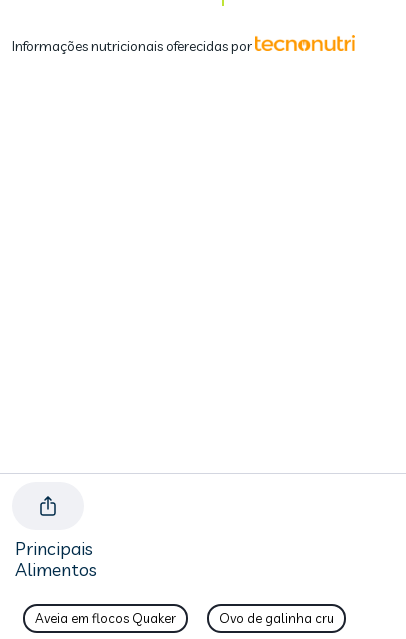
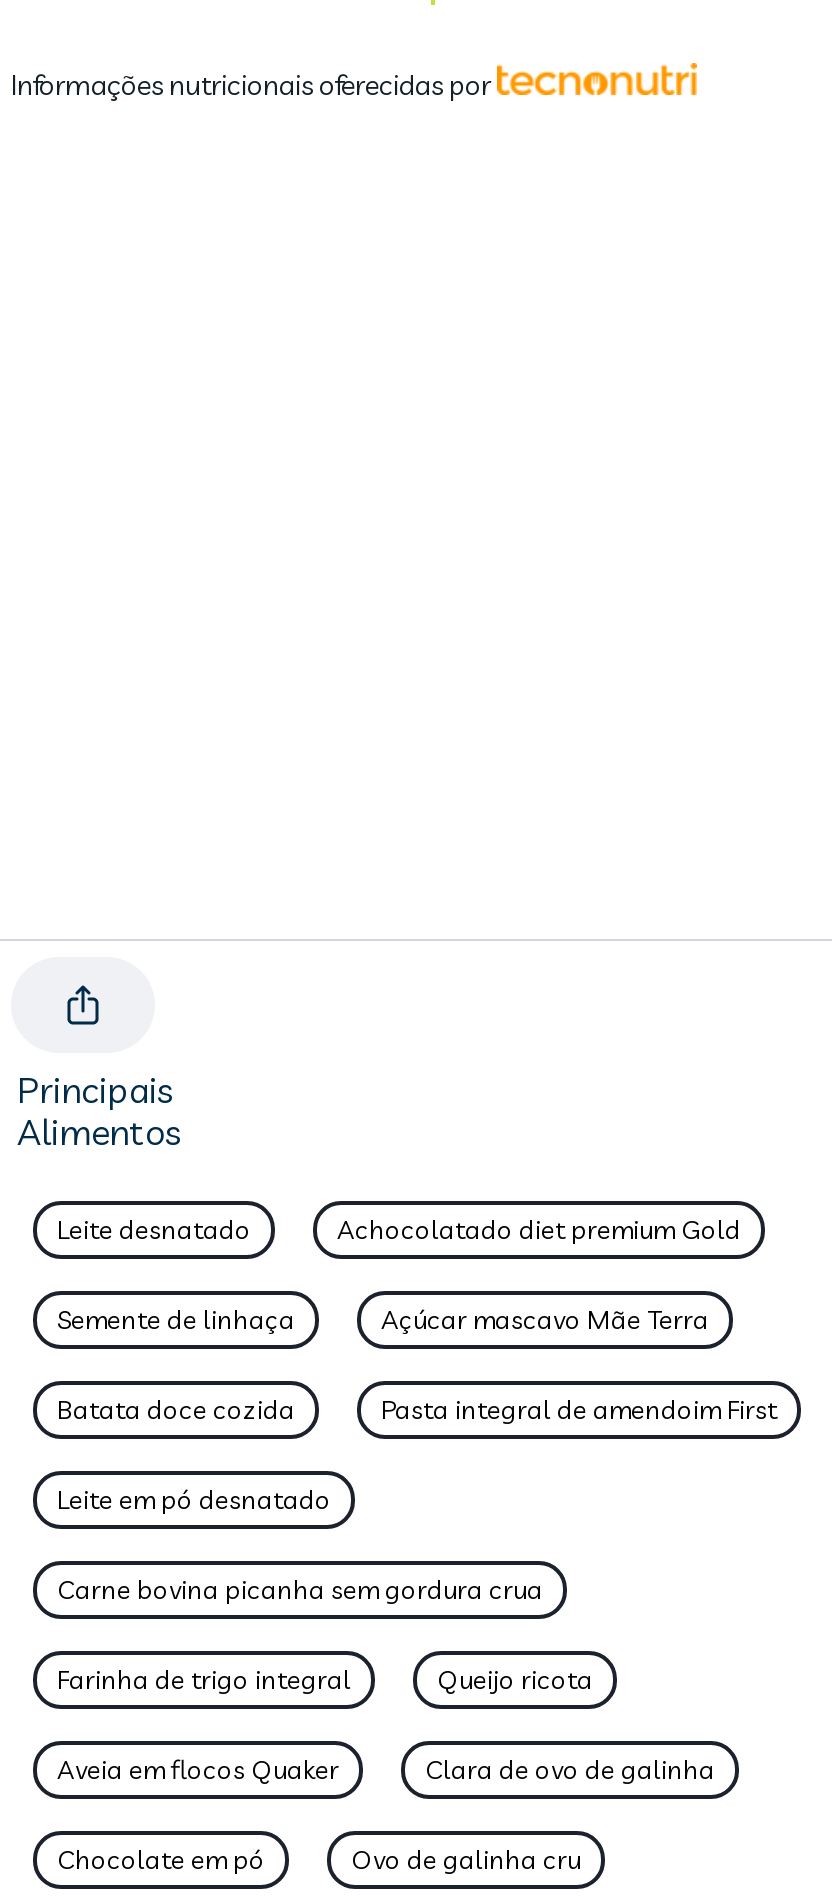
+ Leite desnatado
+ Achocolatado diet premium Gold
+ Semente de linhaça
+ Açúcar mascavo Mãe Terra
+ Batata doce cozida
+ Pasta integral de amendoim First
+ Leite em pó desnatado
+ Carne bovina picanha sem gordura crua
+ Farinha de trigo integral
+ Queijo ricota

+ Clara de ovo de galinha
+ Chocolate em pó
